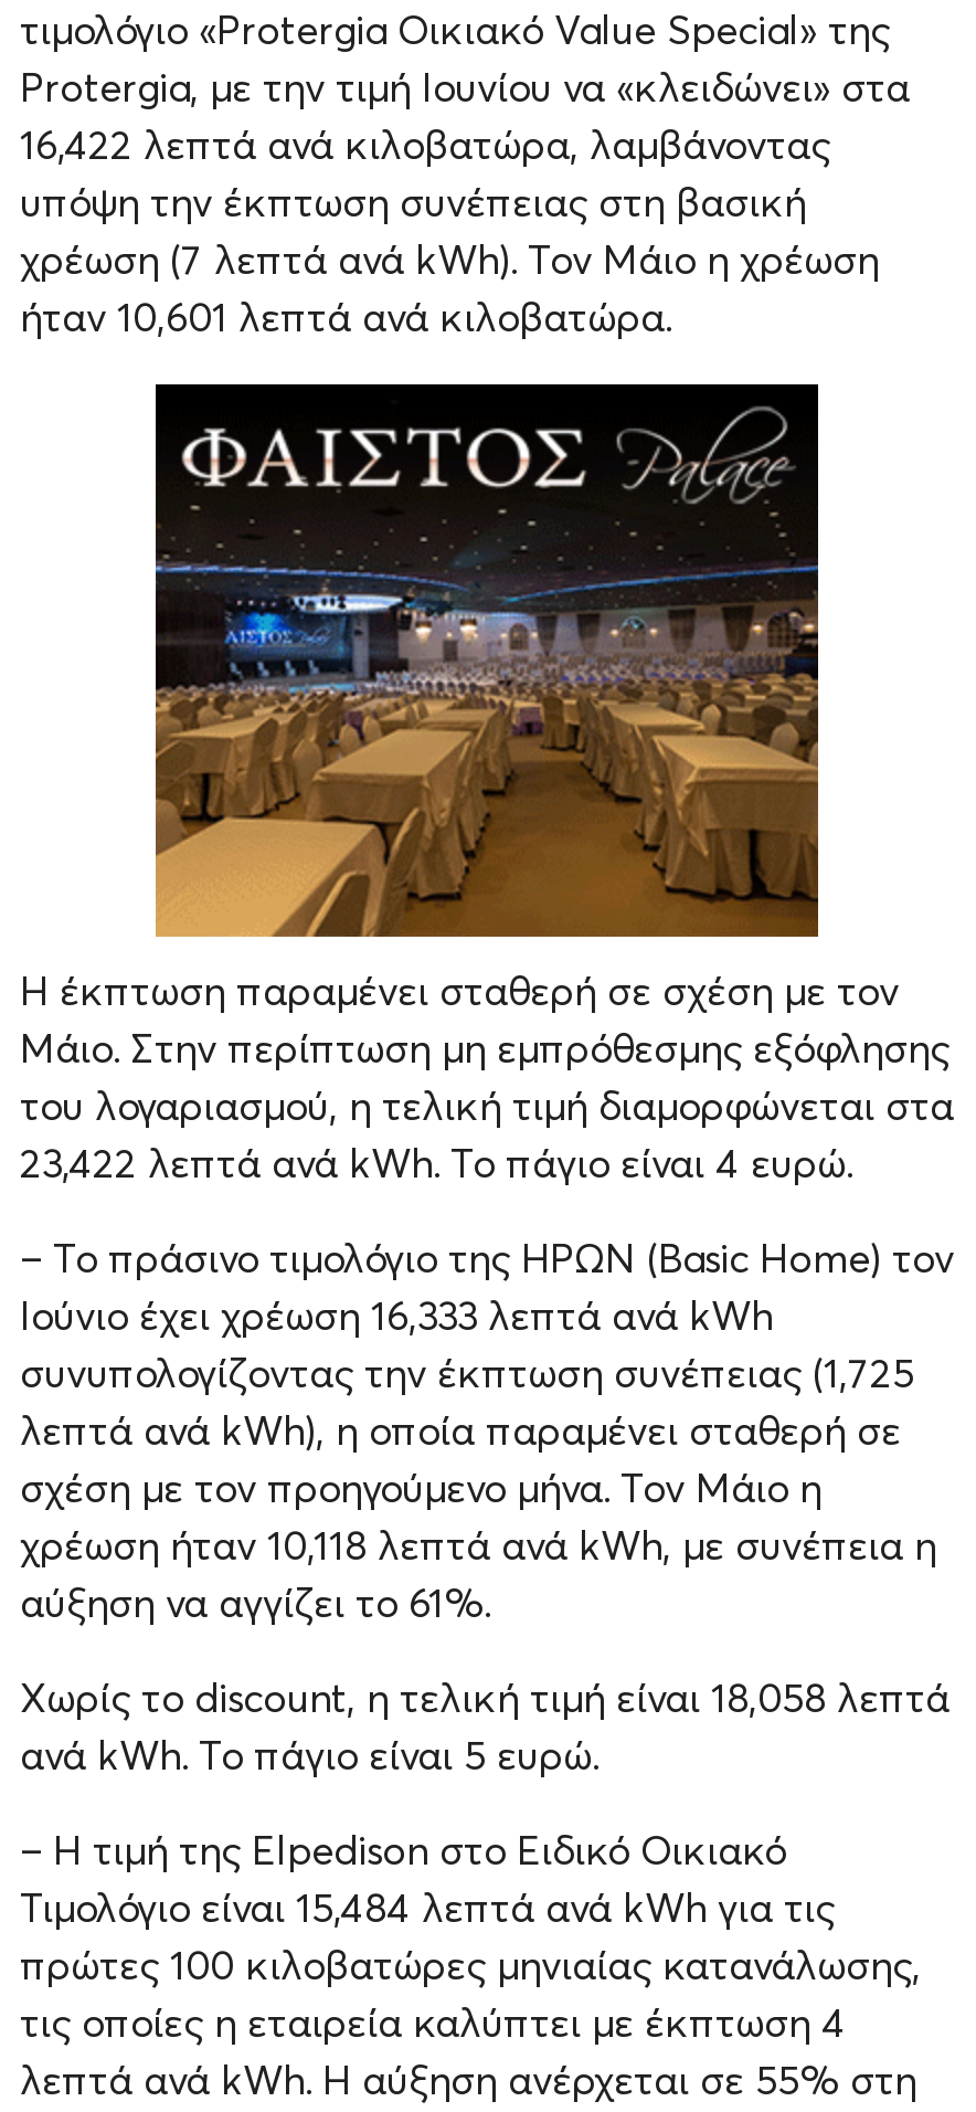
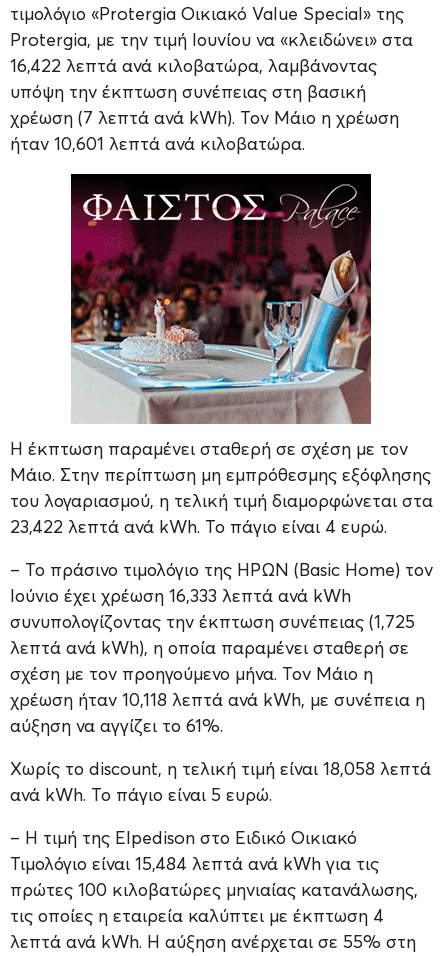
- [image]
+ [image]
